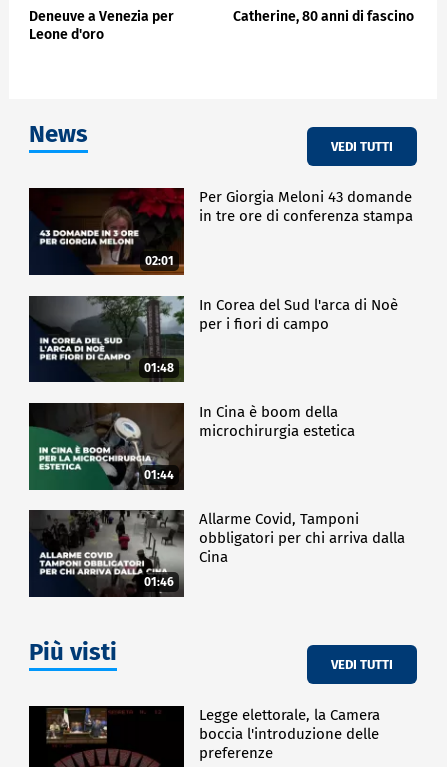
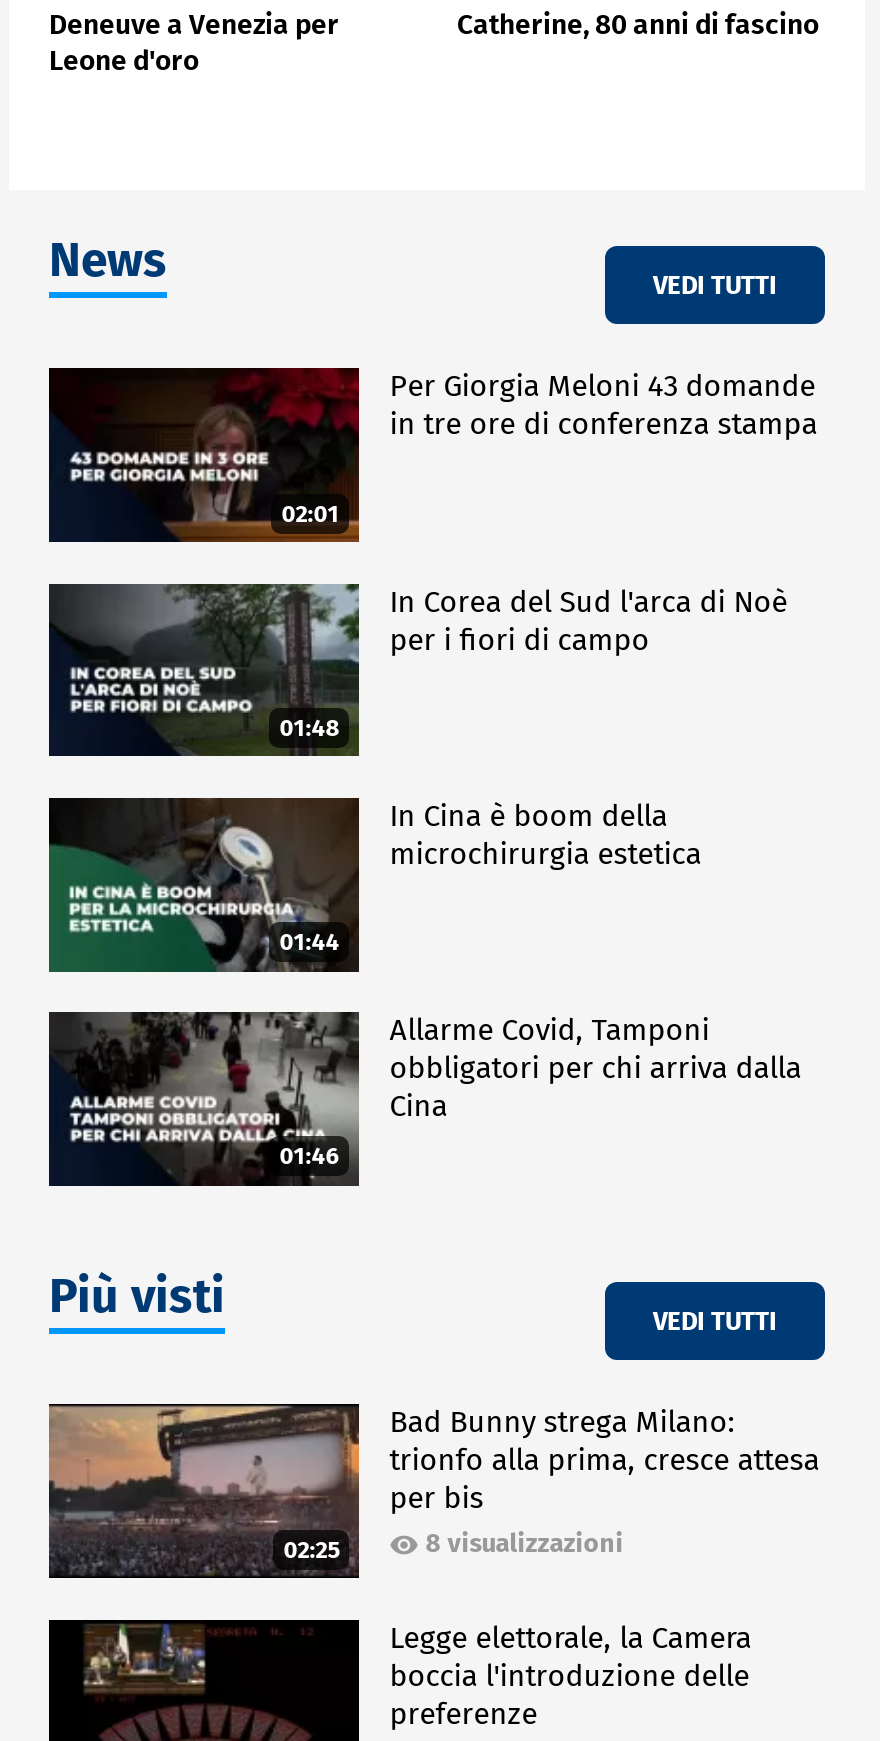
+ [image]
+ 02:25

+ Bad Bunny strega Milano:
+ trionfo alla prima, cresce attesa
+ per bis
+ 8 visualizzazioni
